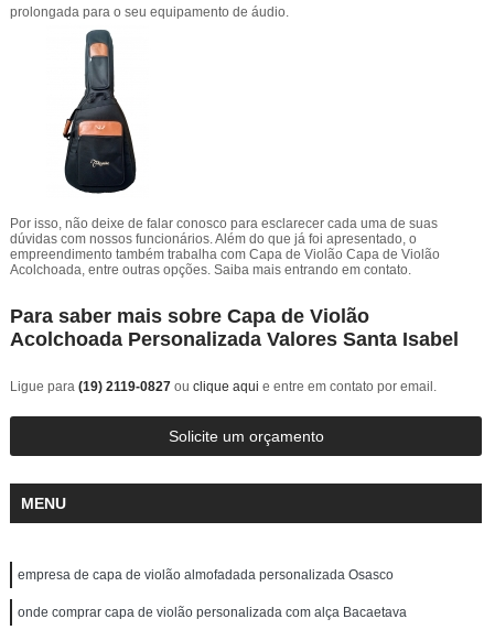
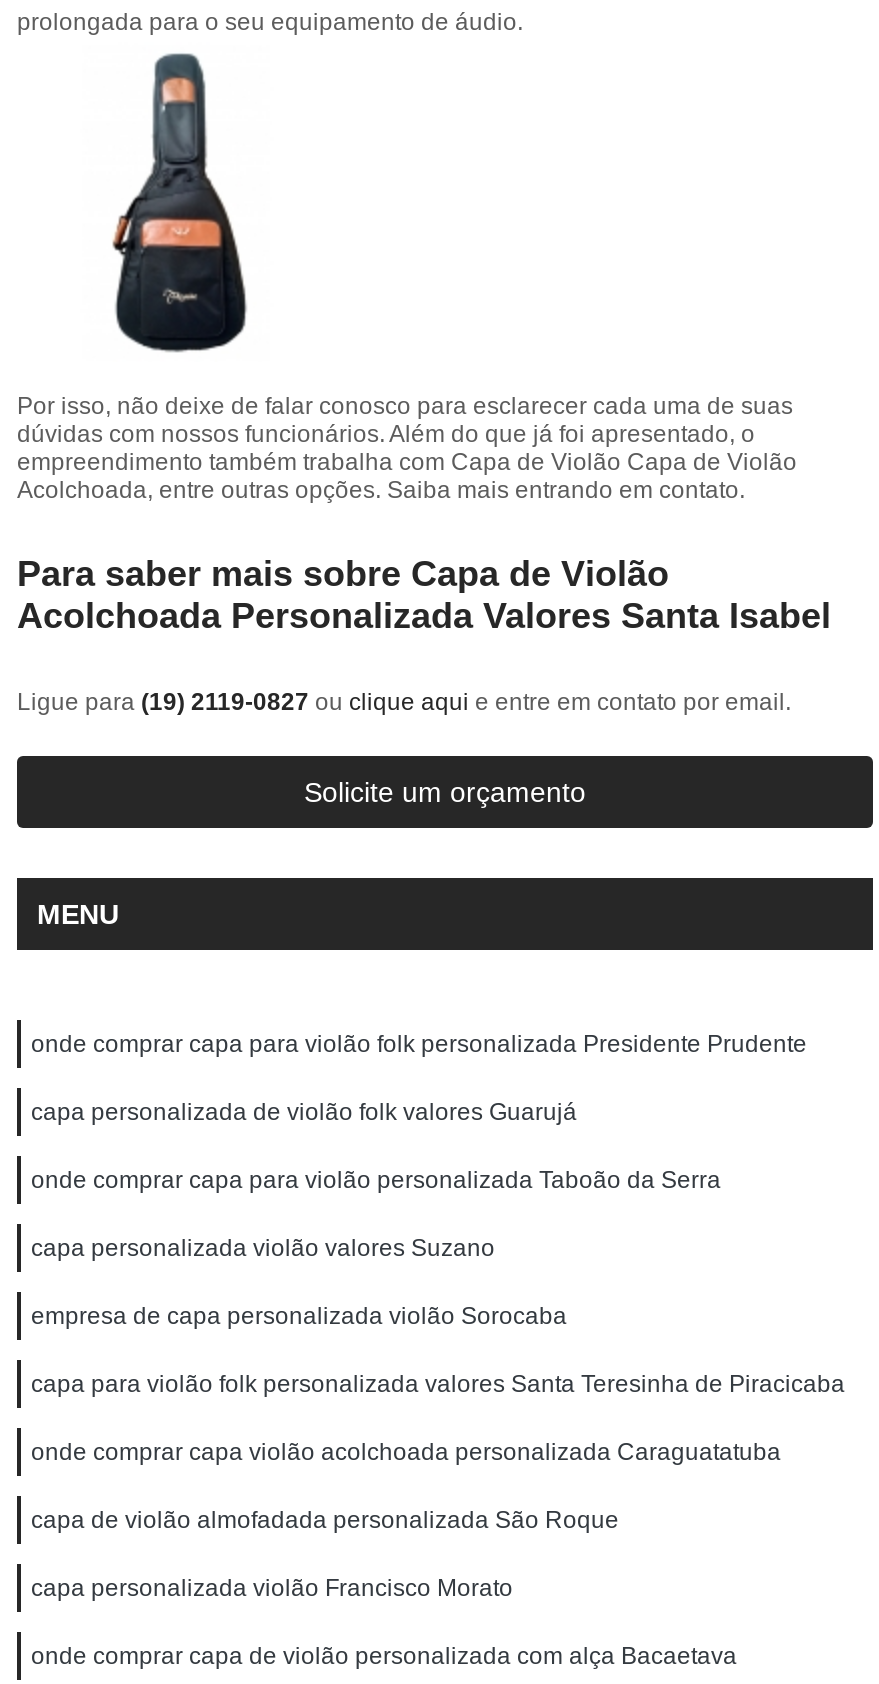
- empresa de capa de violão almofadada personalizada Osasco
+ onde comprar capa para violão folk personalizada Presidente Prudente
+ capa personalizada de violão folk valores Guarujá
+ onde comprar capa para violão personalizada Taboão da Serra
+ capa personalizada violão valores Suzano
+ empresa de capa personalizada violão Sorocaba
+ capa para violão folk personalizada valores Santa Teresinha de Piracicaba
+ onde comprar capa violão acolchoada personalizada Caraguatatuba
+ capa de violão almofadada personalizada São Roque
+ capa personalizada violão Francisco Morato
